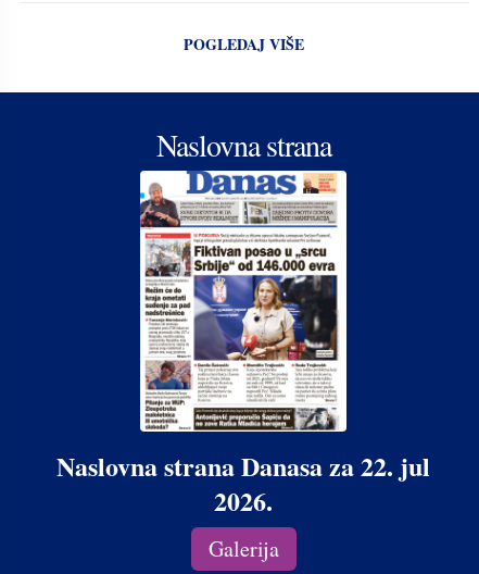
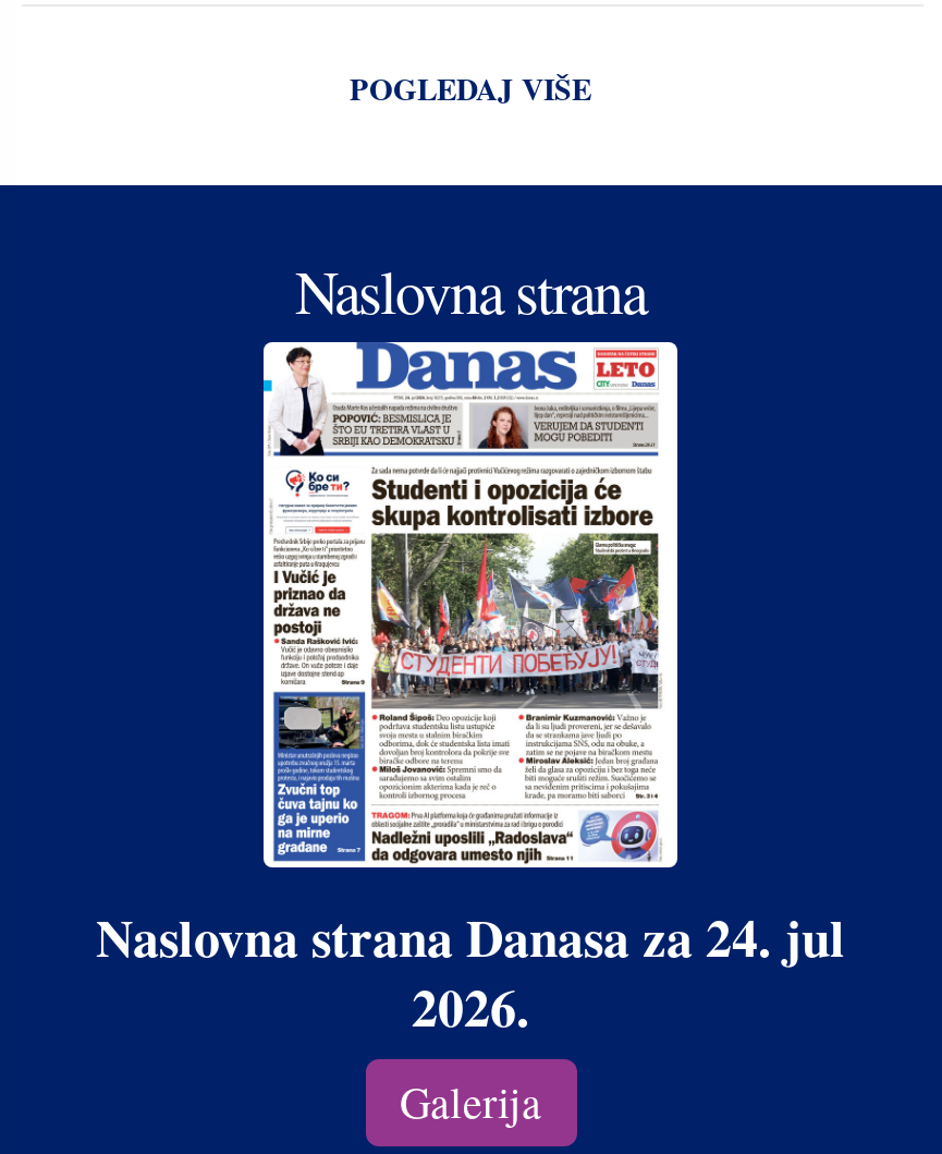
- [image]
- Naslovna strana Danasa za 22. jul
+ [image]
+ Naslovna strana Danasa za 24. jul
